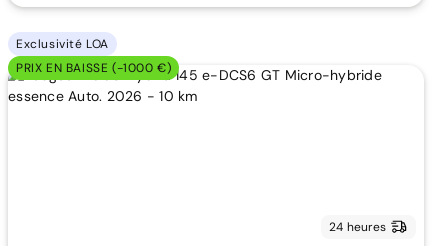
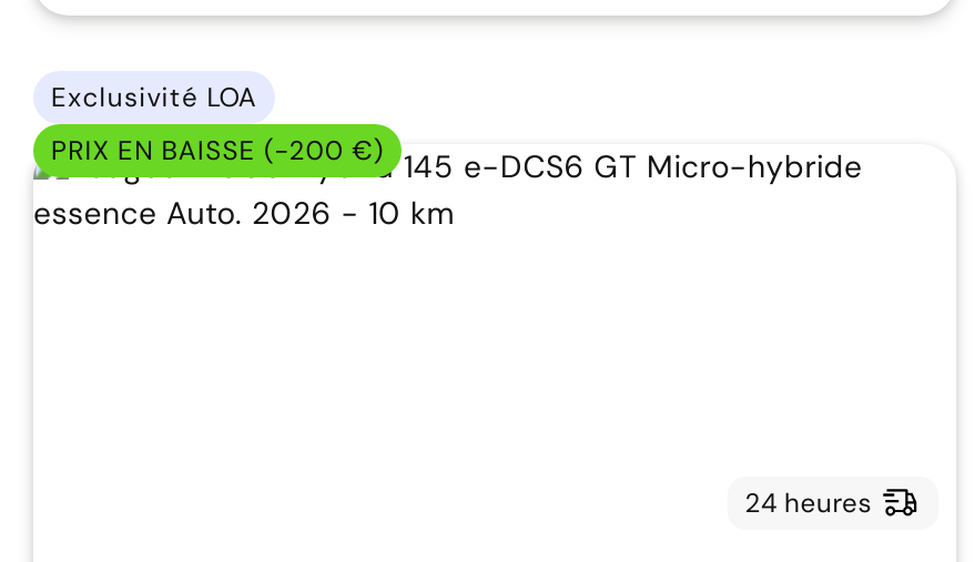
- PRIX EN BAISSE (-1000 €)
+ PRIX EN BAISSE (-200 €)
